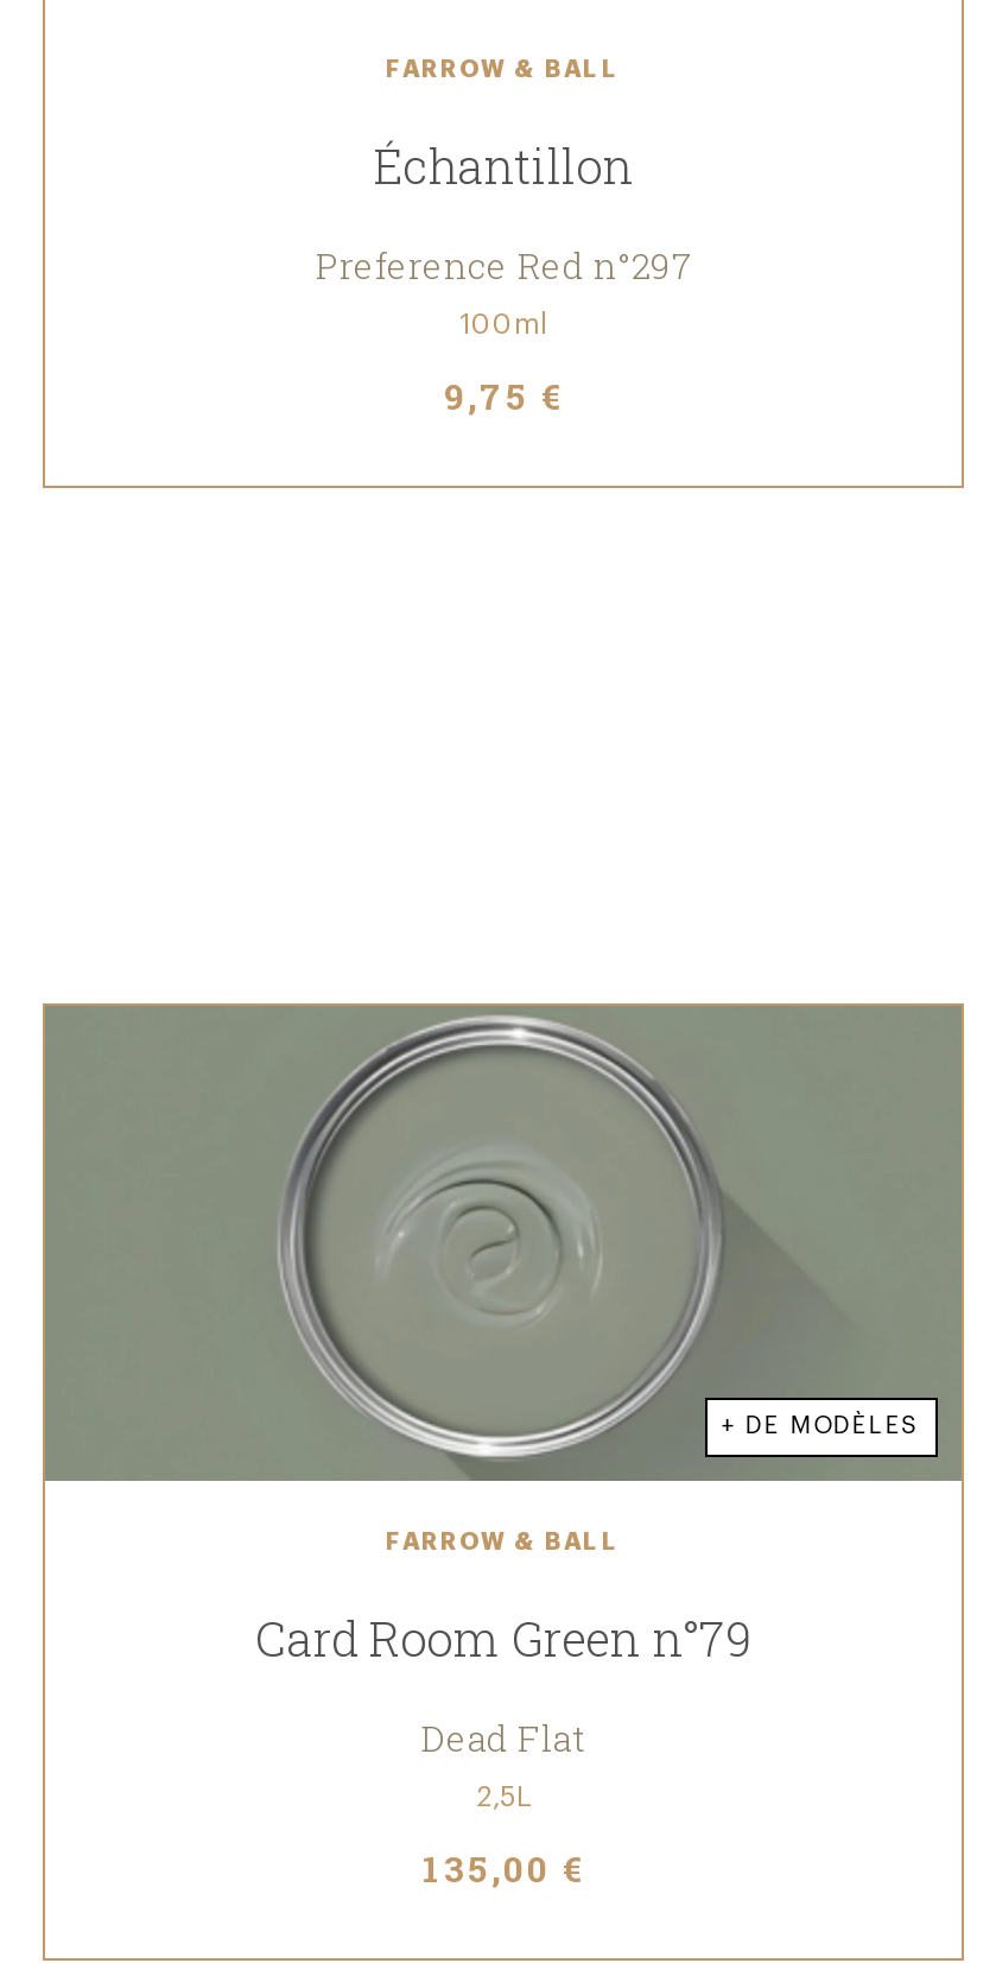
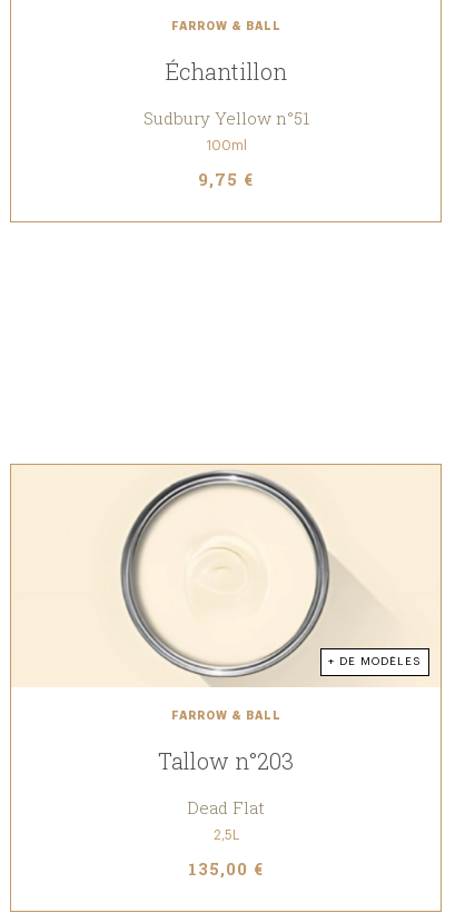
- Preference Red n°297
+ Sudbury Yellow n°51

- [image]
+ [image]

- Card Room Green n°79
+ Tallow n°203
